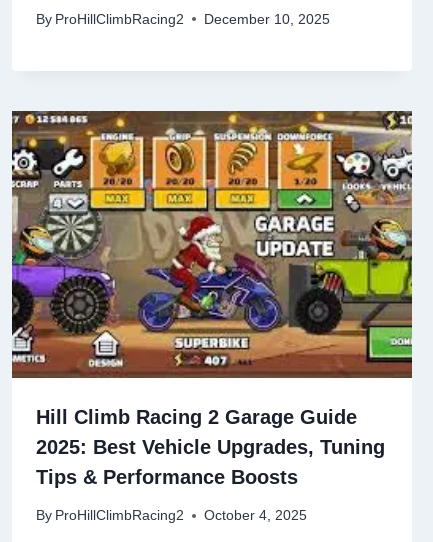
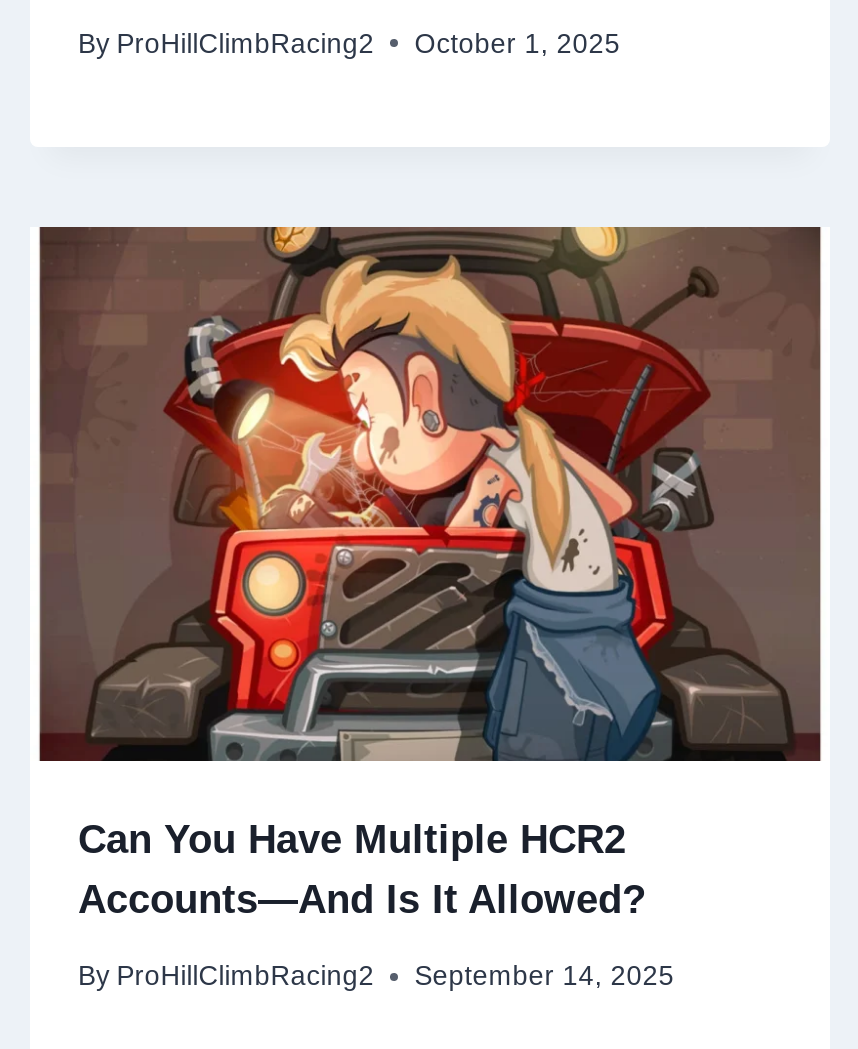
- By ProHillClimbRacing2 December 10, 2025
+ By ProHillClimbRacing2 October 1, 2025

- [image]
- Hill Climb Racing 2 Garage Guide
- 2025: Best Vehicle Upgrades, Tuning
- Tips & Performance Boosts
+ [image]
+ Can You Have Multiple HCR2
+ Accounts—And Is It Allowed?

- By ProHillClimbRacing2 October 4, 2025
+ By ProHillClimbRacing2 September 14, 2025
